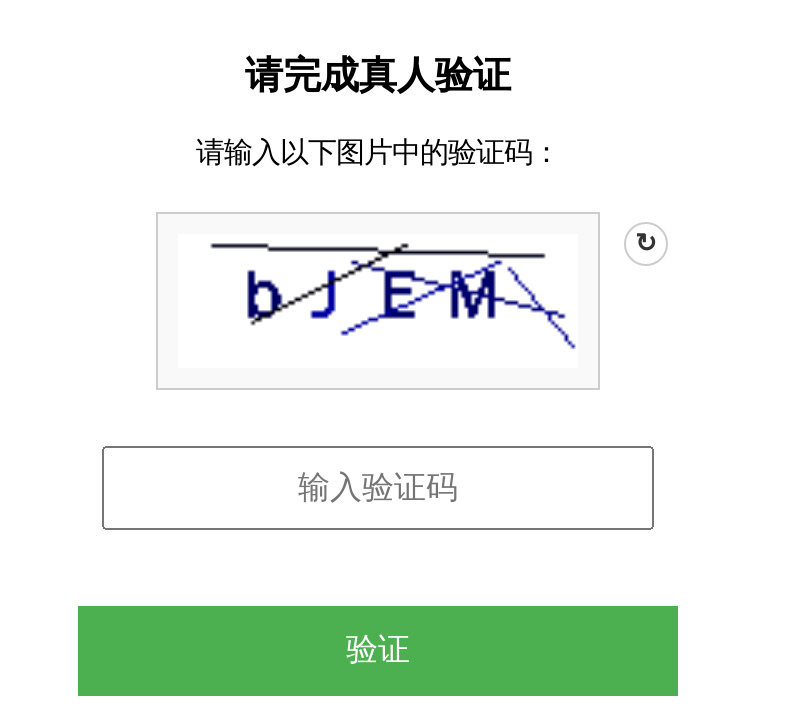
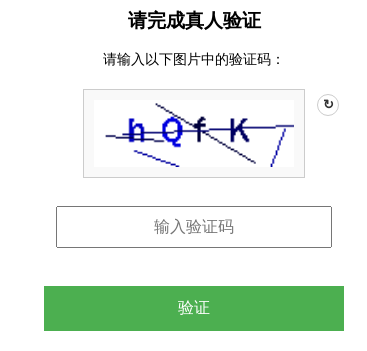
- [image]
+ [image]
